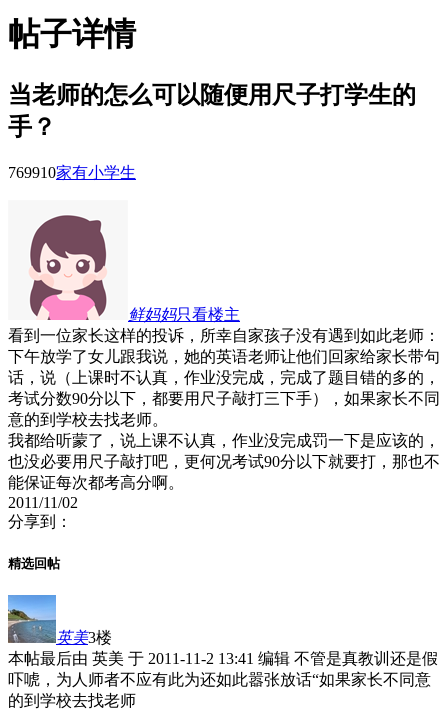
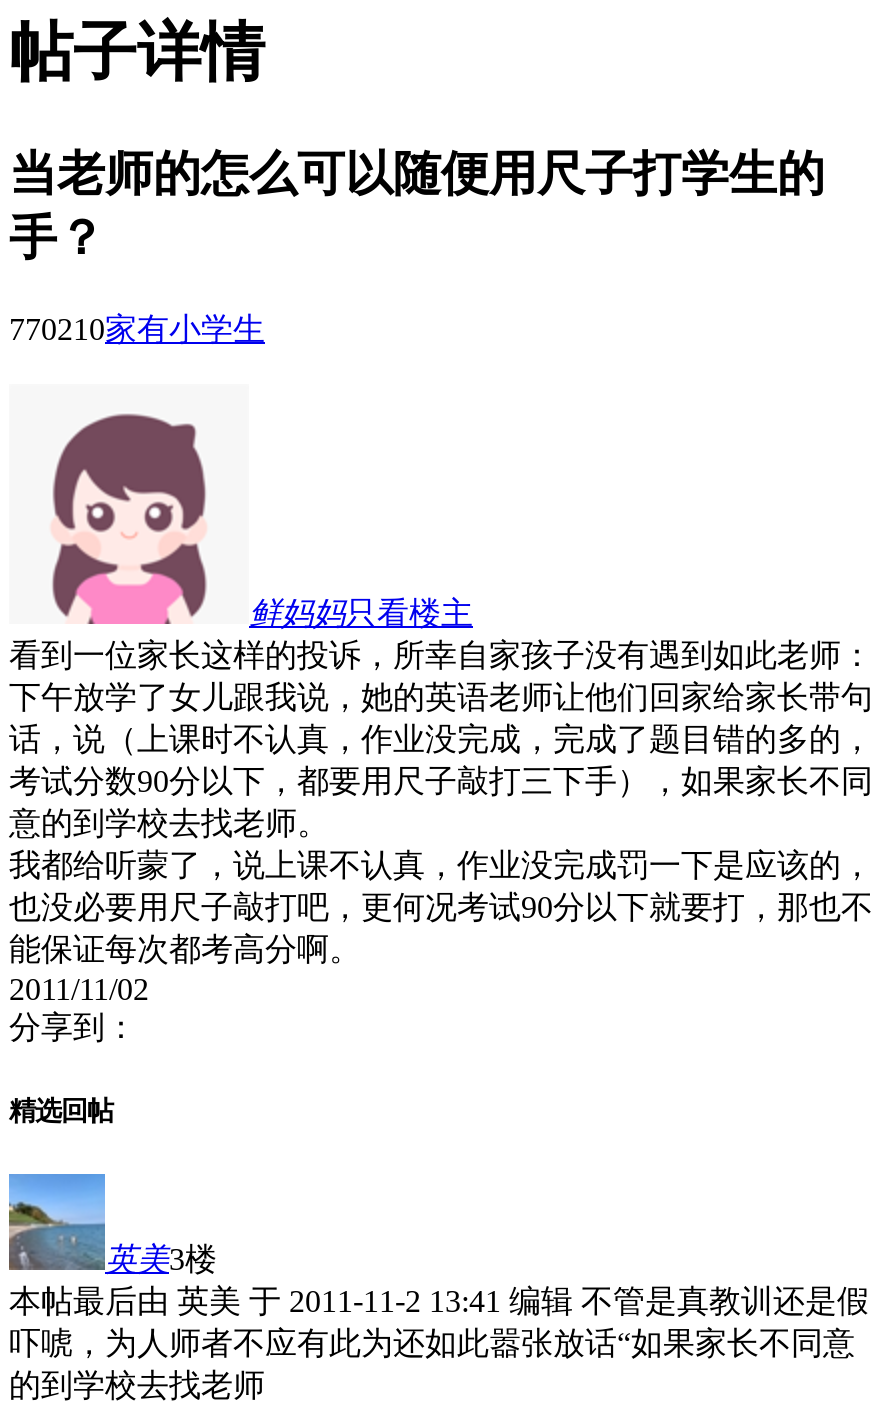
- 769910家有小学生
+ 770210家有小学生
